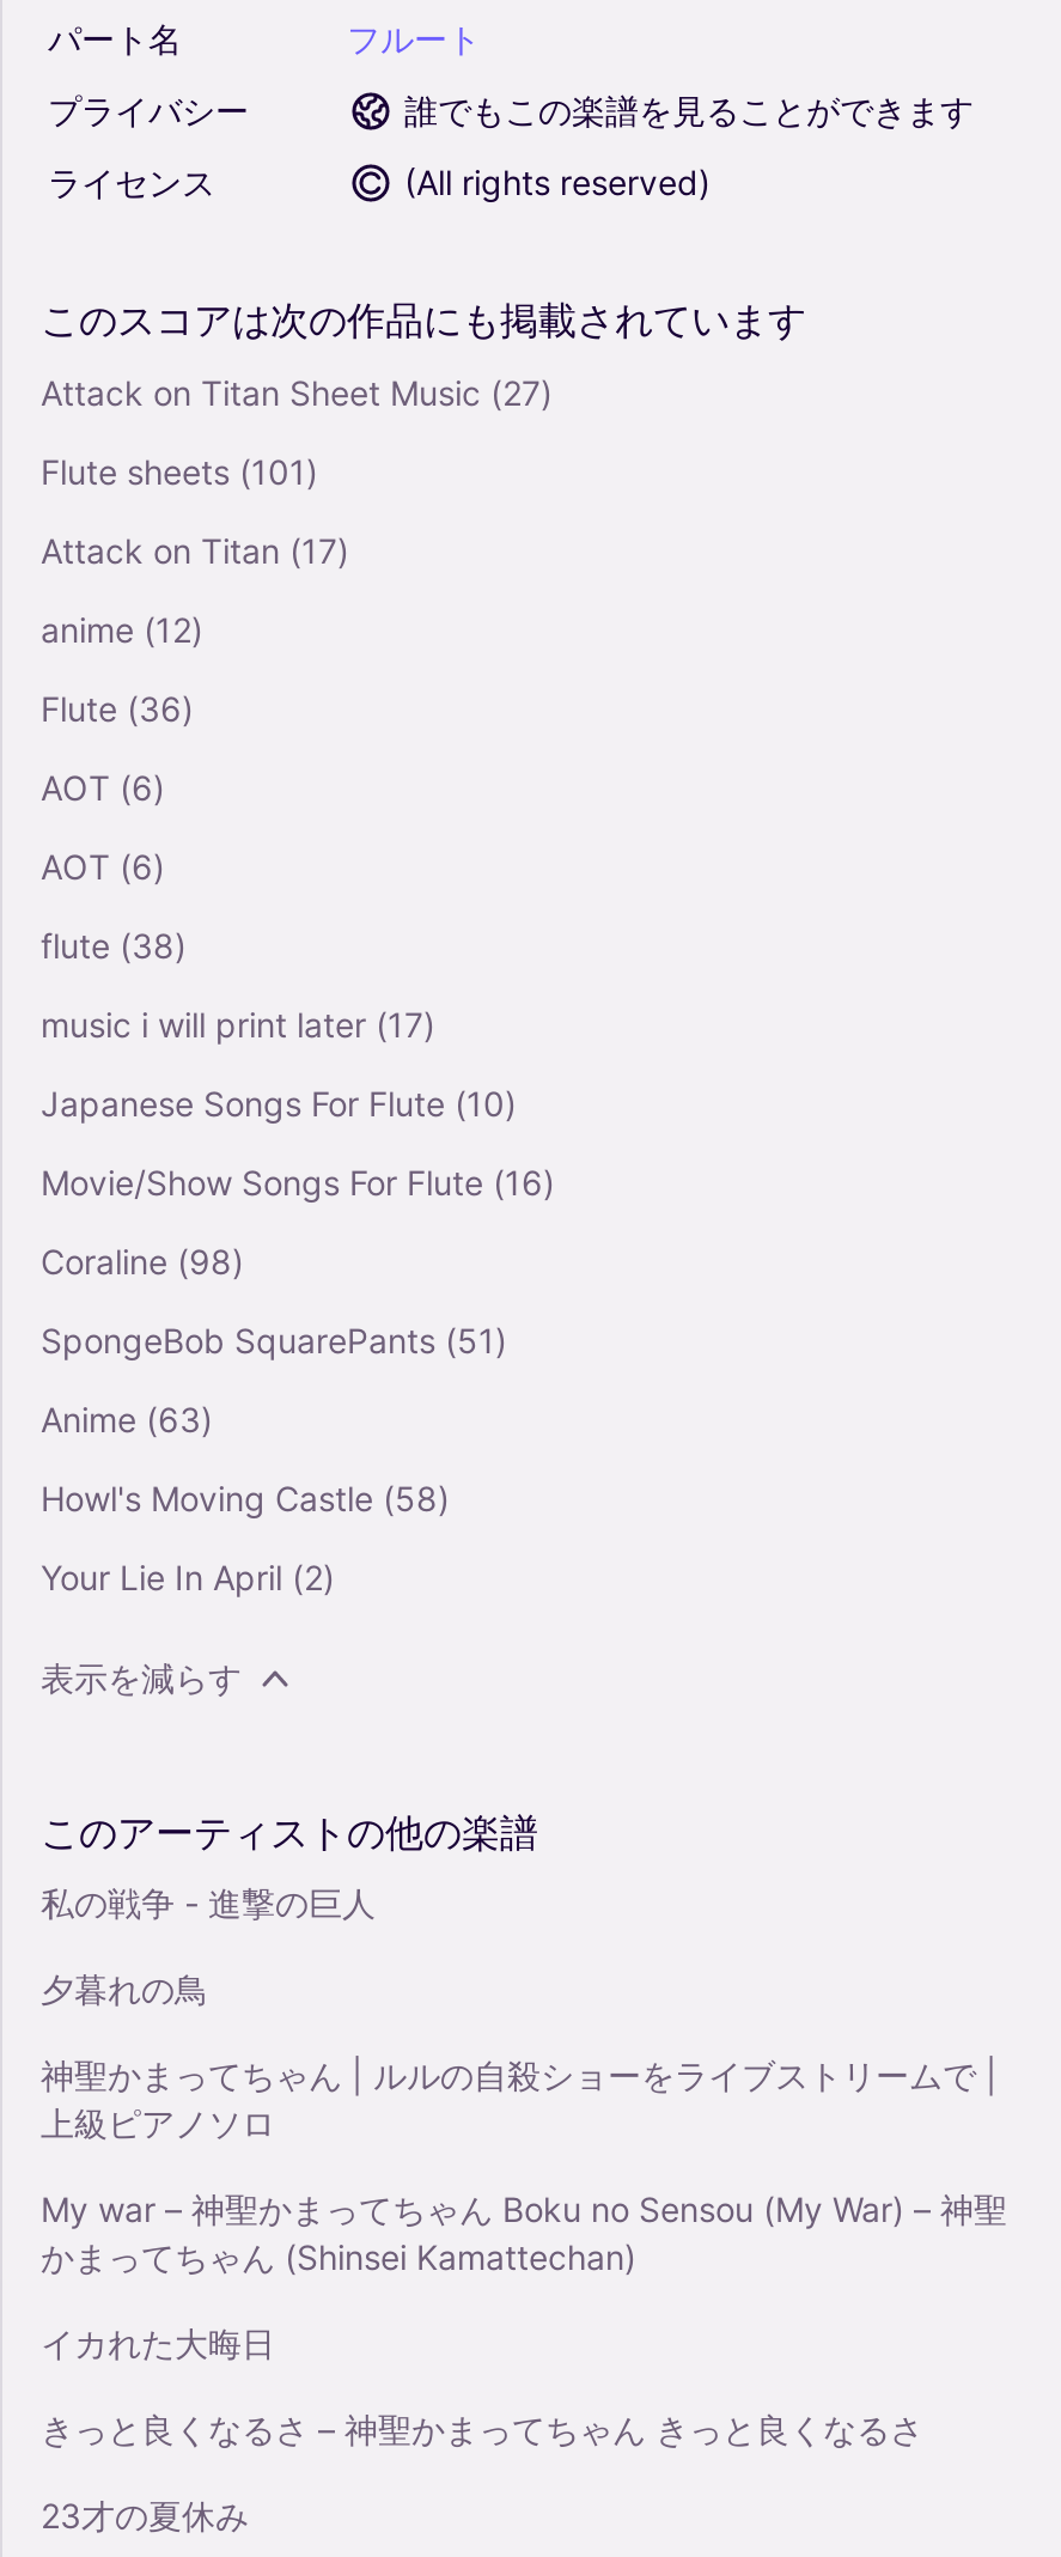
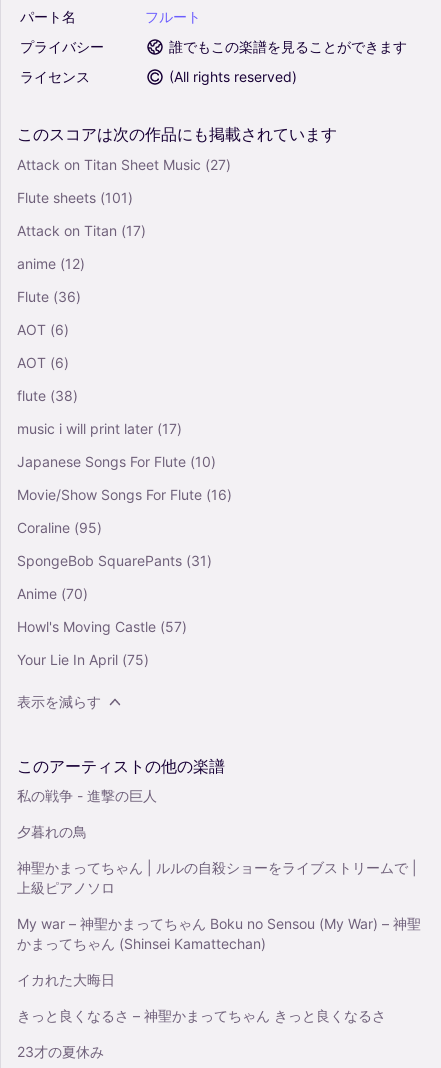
- Coraline (98)
+ Coraline (95)

- SpongeBob SquarePants (51)
+ SpongeBob SquarePants (31)

- Anime (63)
+ Anime (70)

- Howl's Moving Castle (58)
+ Howl's Moving Castle (57)

- Your Lie In April (2)
+ Your Lie In April (75)
